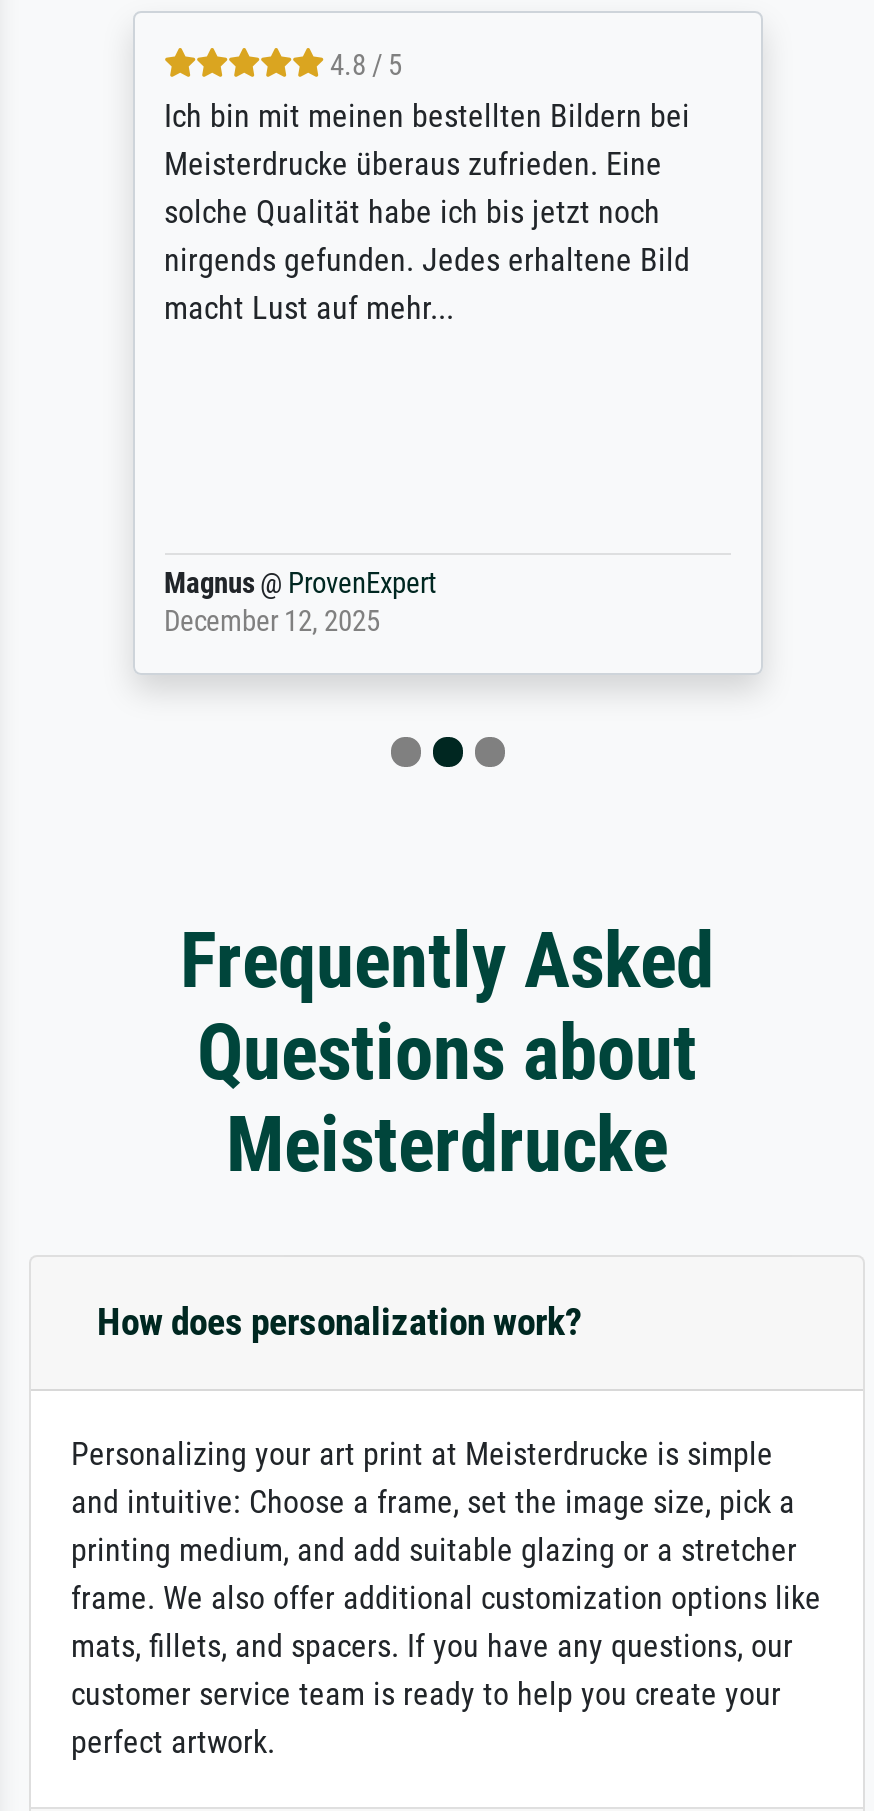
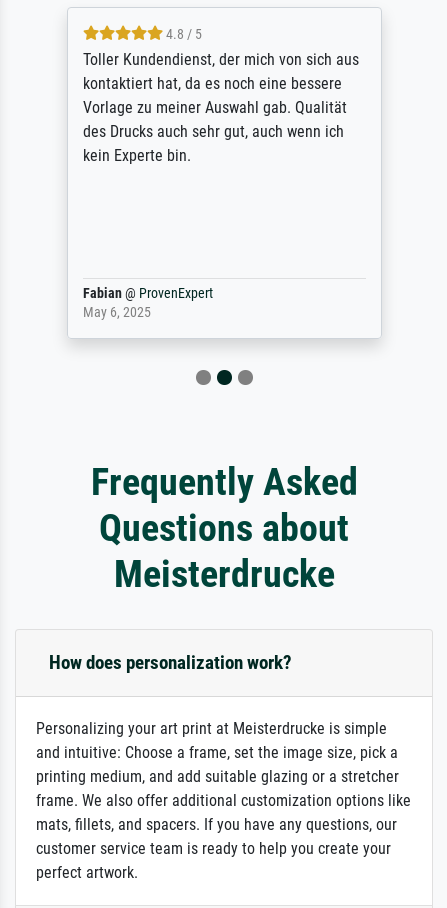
- Ich bin mit meinen bestellten Bildern bei
- Meisterdrucke überaus zufrieden. Eine
- solche Qualität habe ich bis jetzt noch
- nirgends gefunden. Jedes erhaltene Bild
- macht Lust auf mehr...
+ Toller Kundendienst, der mich von sich aus
+ kontaktiert hat, da es noch eine bessere
+ Vorlage zu meiner Auswahl gab. Qualität
+ des Drucks auch sehr gut, auch wenn ich
+ kein Experte bin.

- Magnus @ ProvenExpert
- December 12, 2025
+ Fabian @ ProvenExpert
+ May 6, 2025
